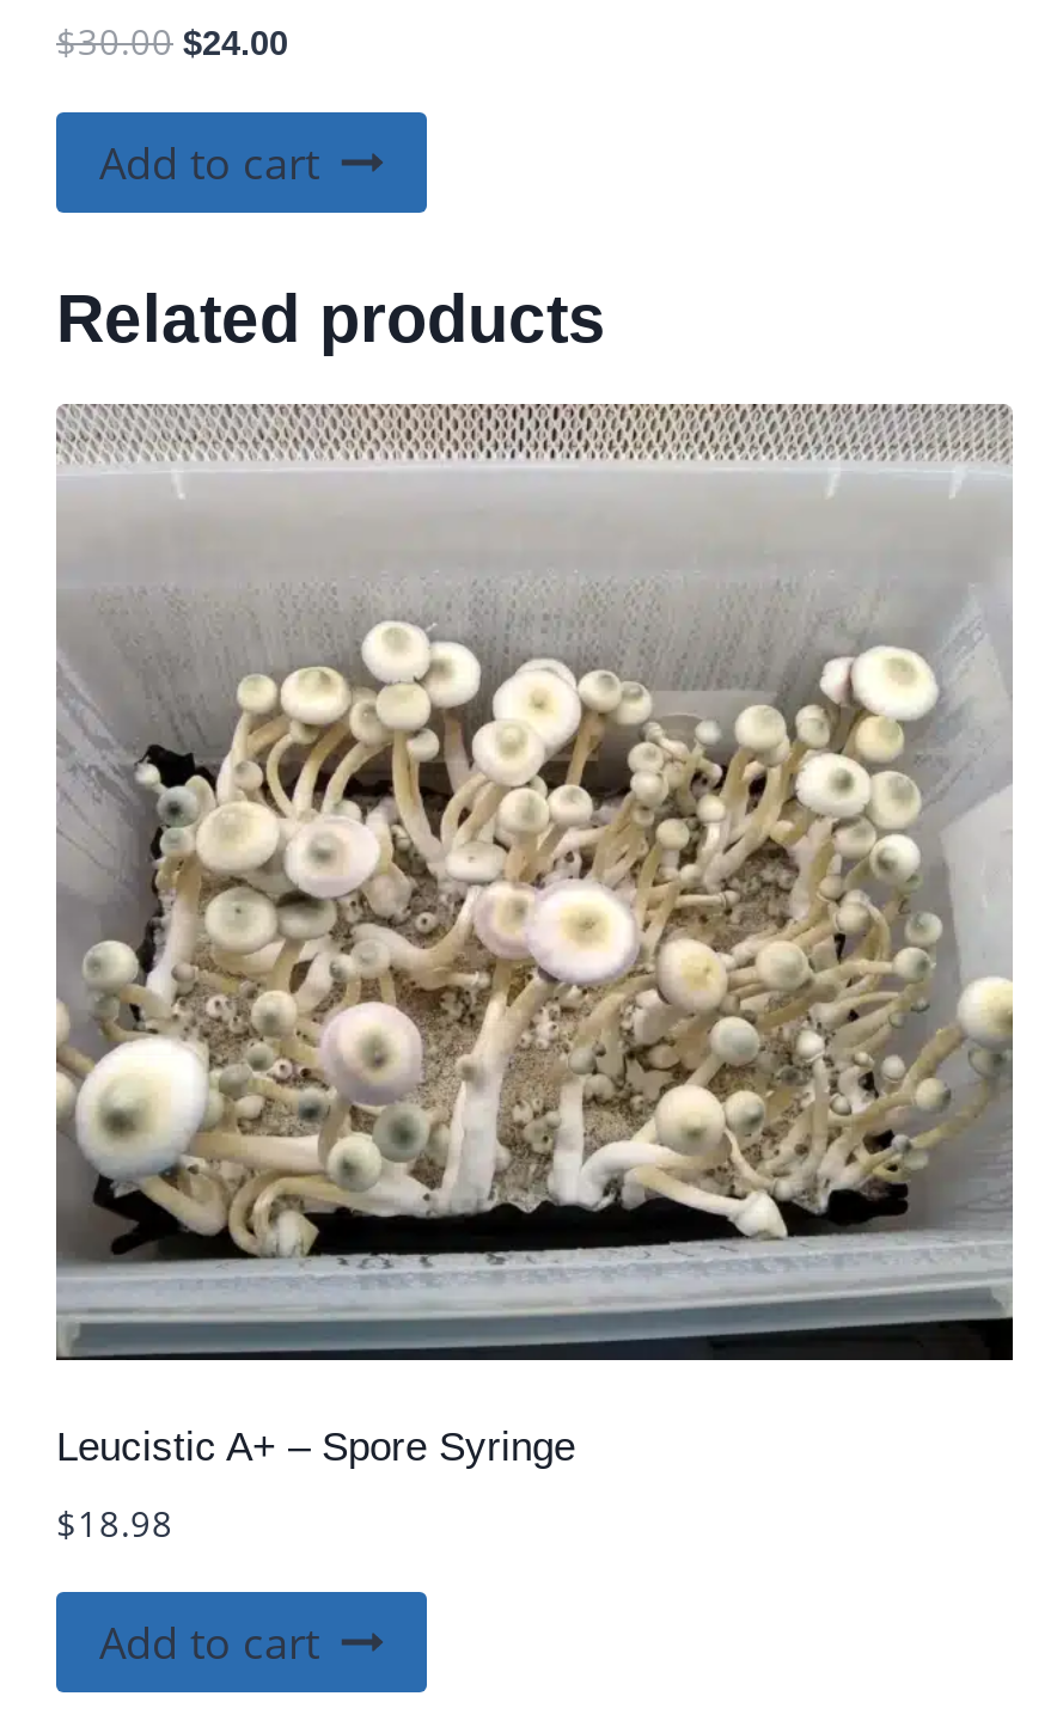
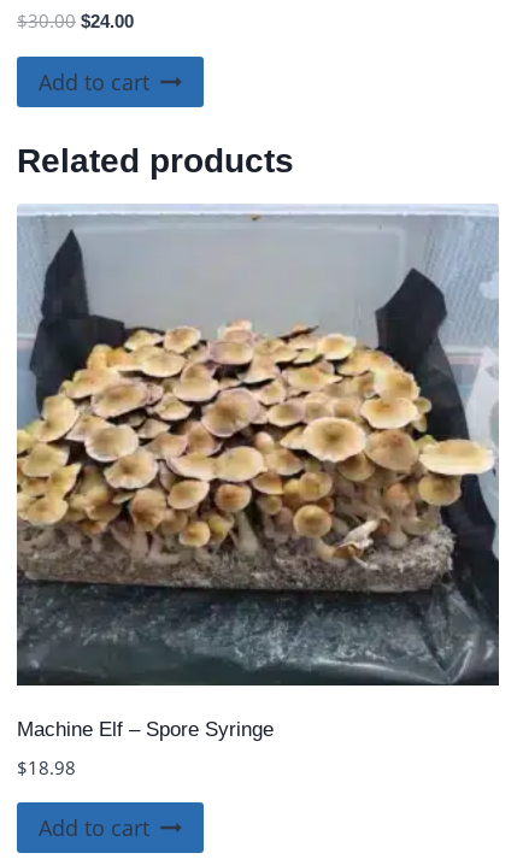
- [image]
- Leucistic A+ – Spore Syringe
+ [image]
+ Machine Elf – Spore Syringe
